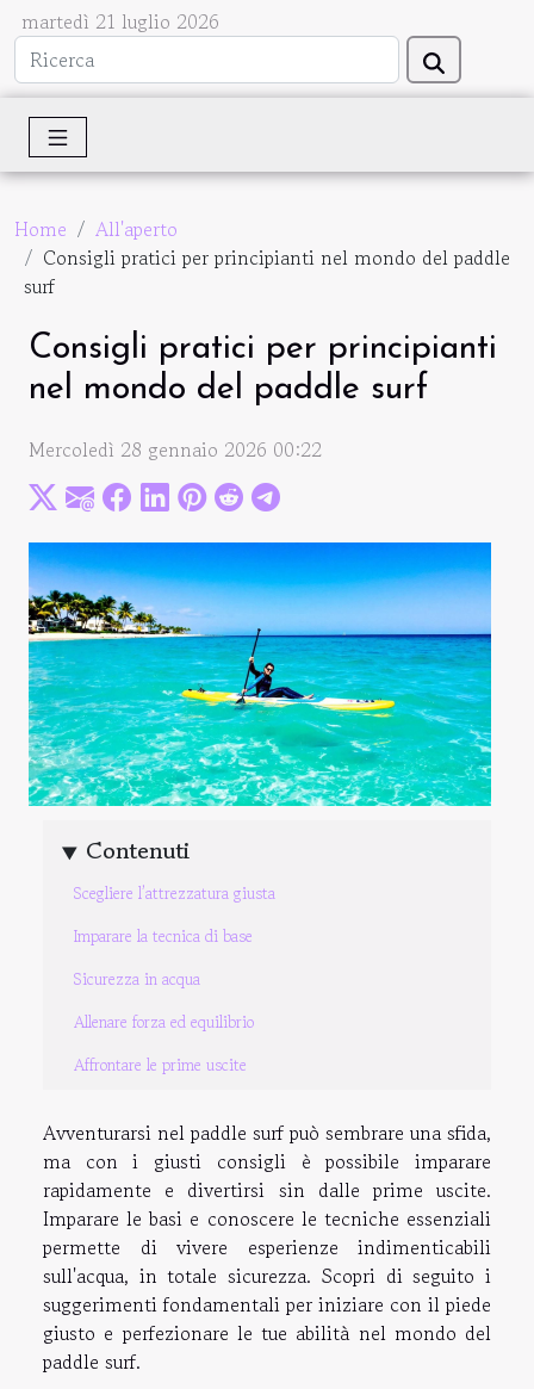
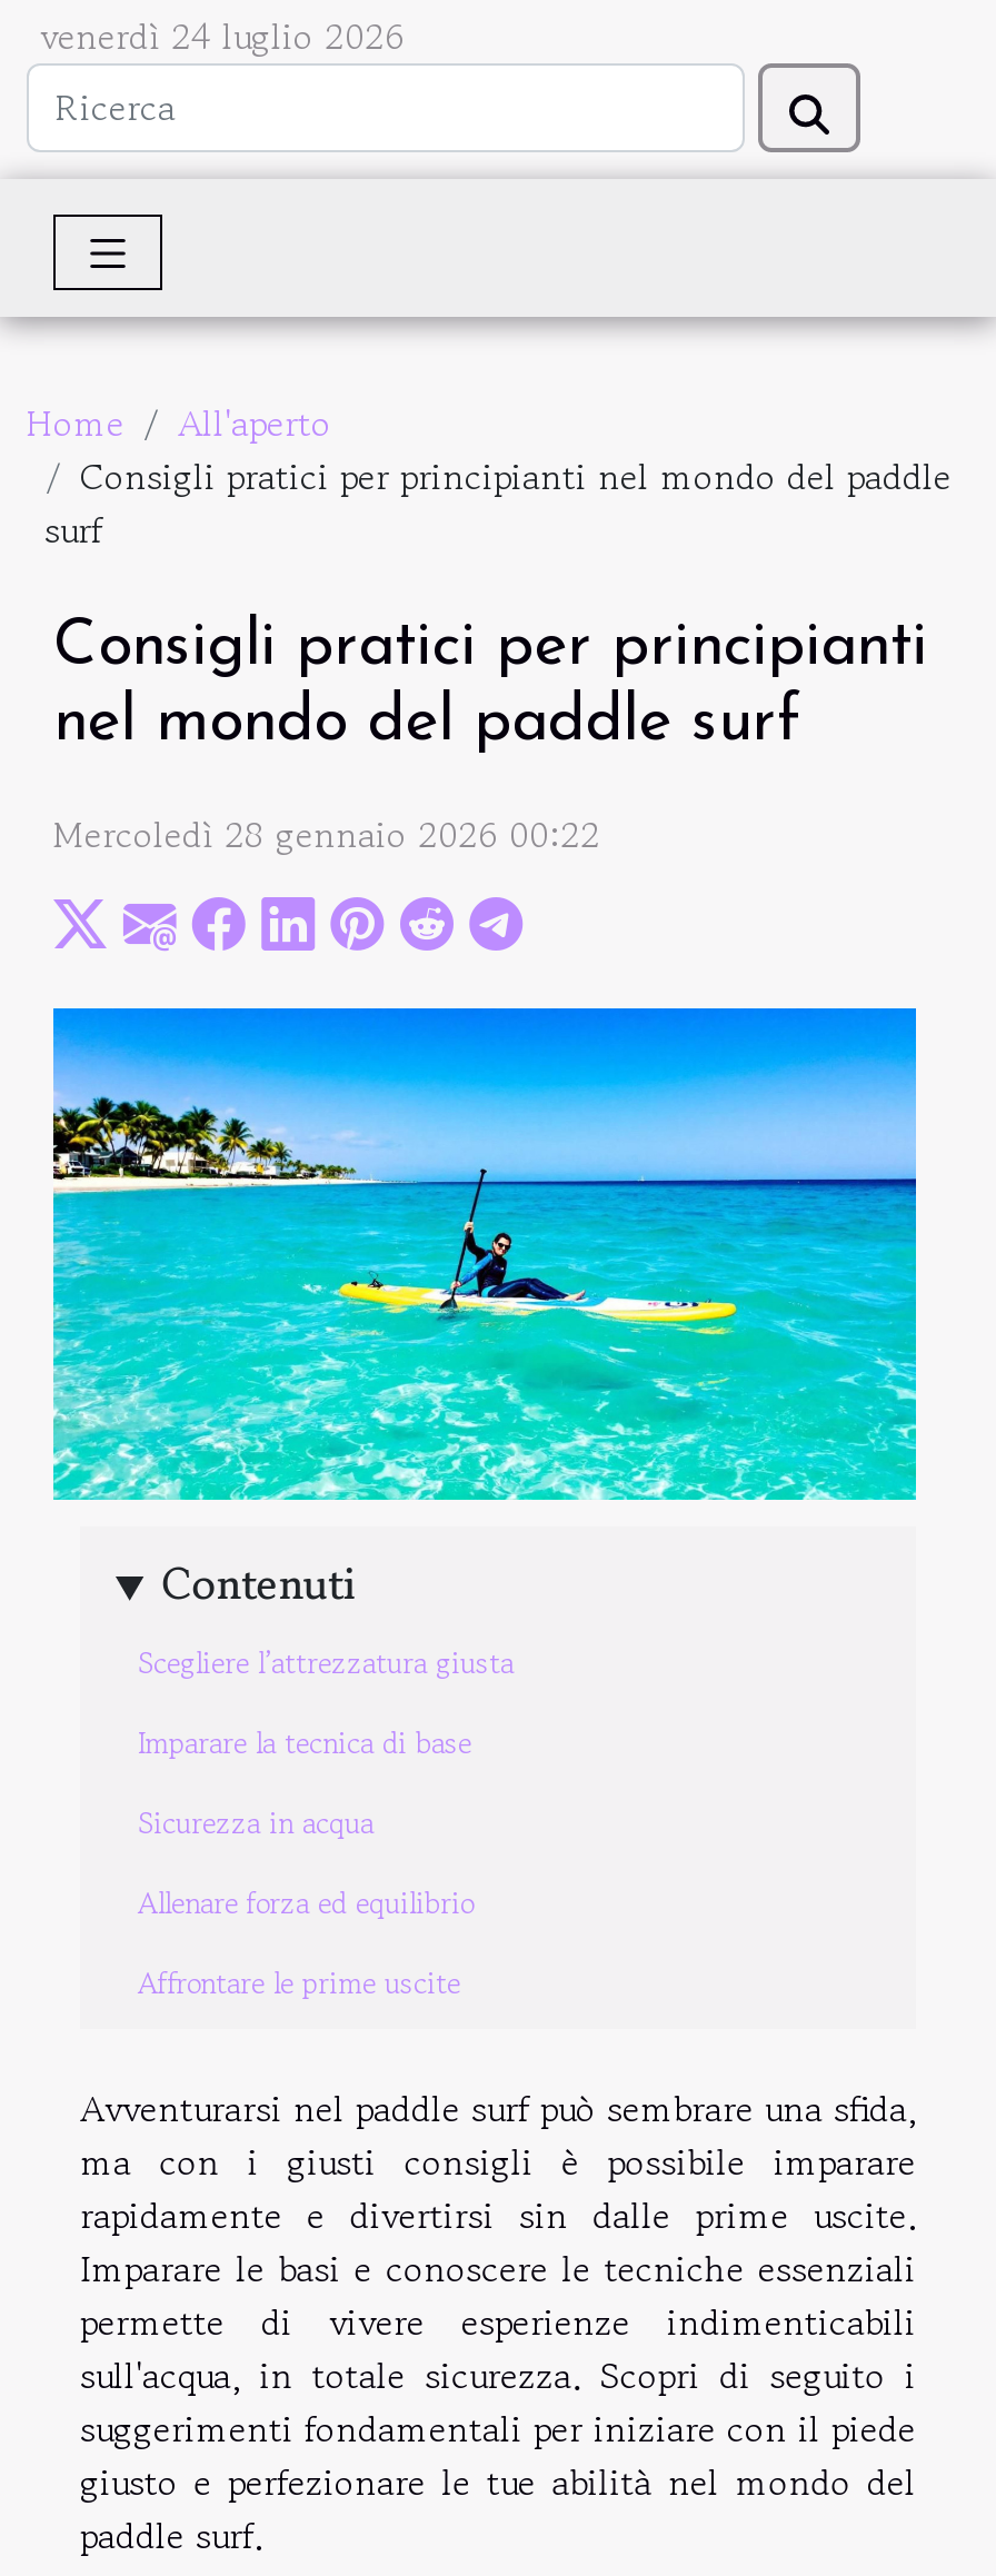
- martedì 21 luglio 2026
+ venerdì 24 luglio 2026
